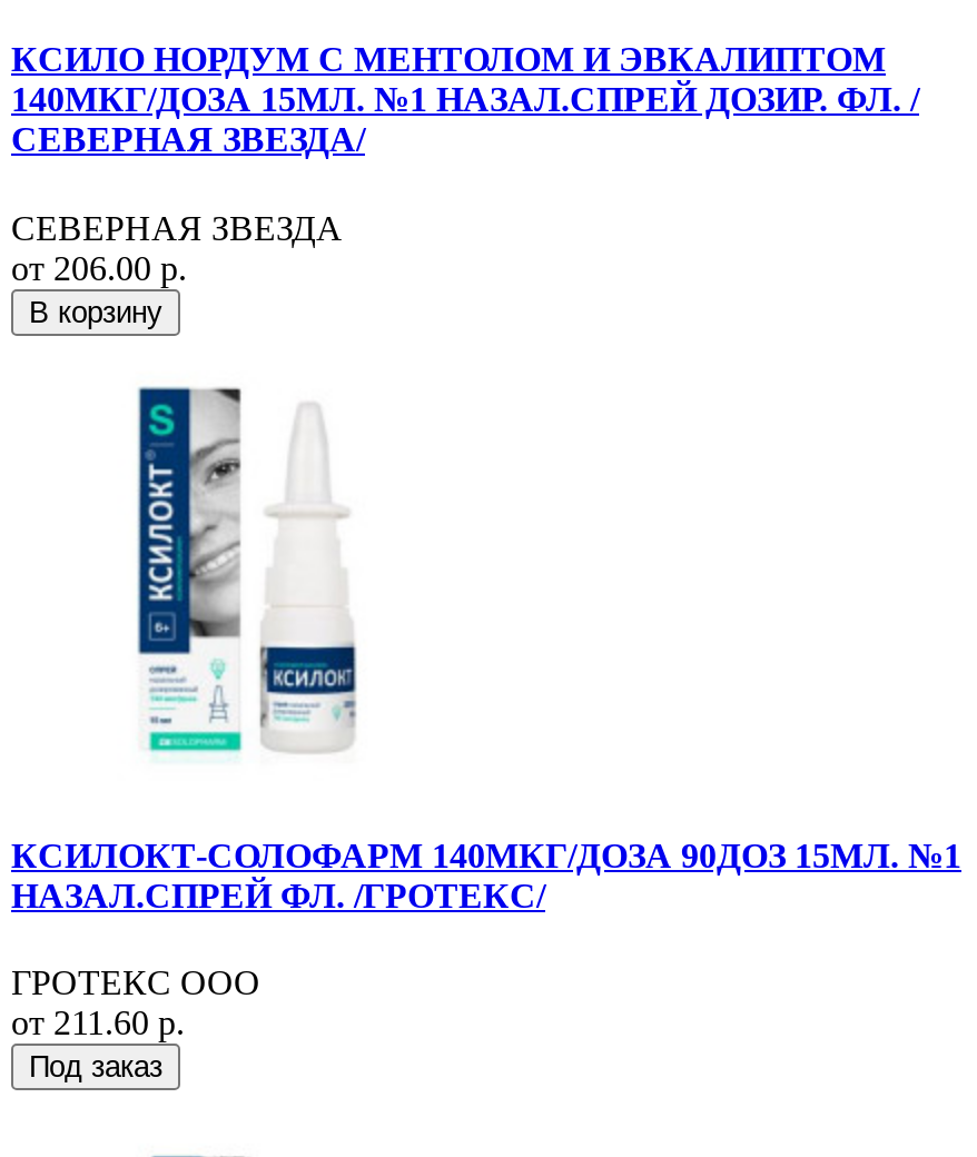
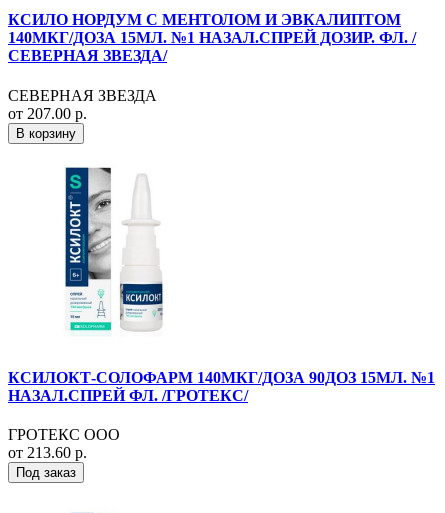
- от 206.00 р.
+ от 207.00 р.

- от 211.60 р.
+ от 213.60 р.
